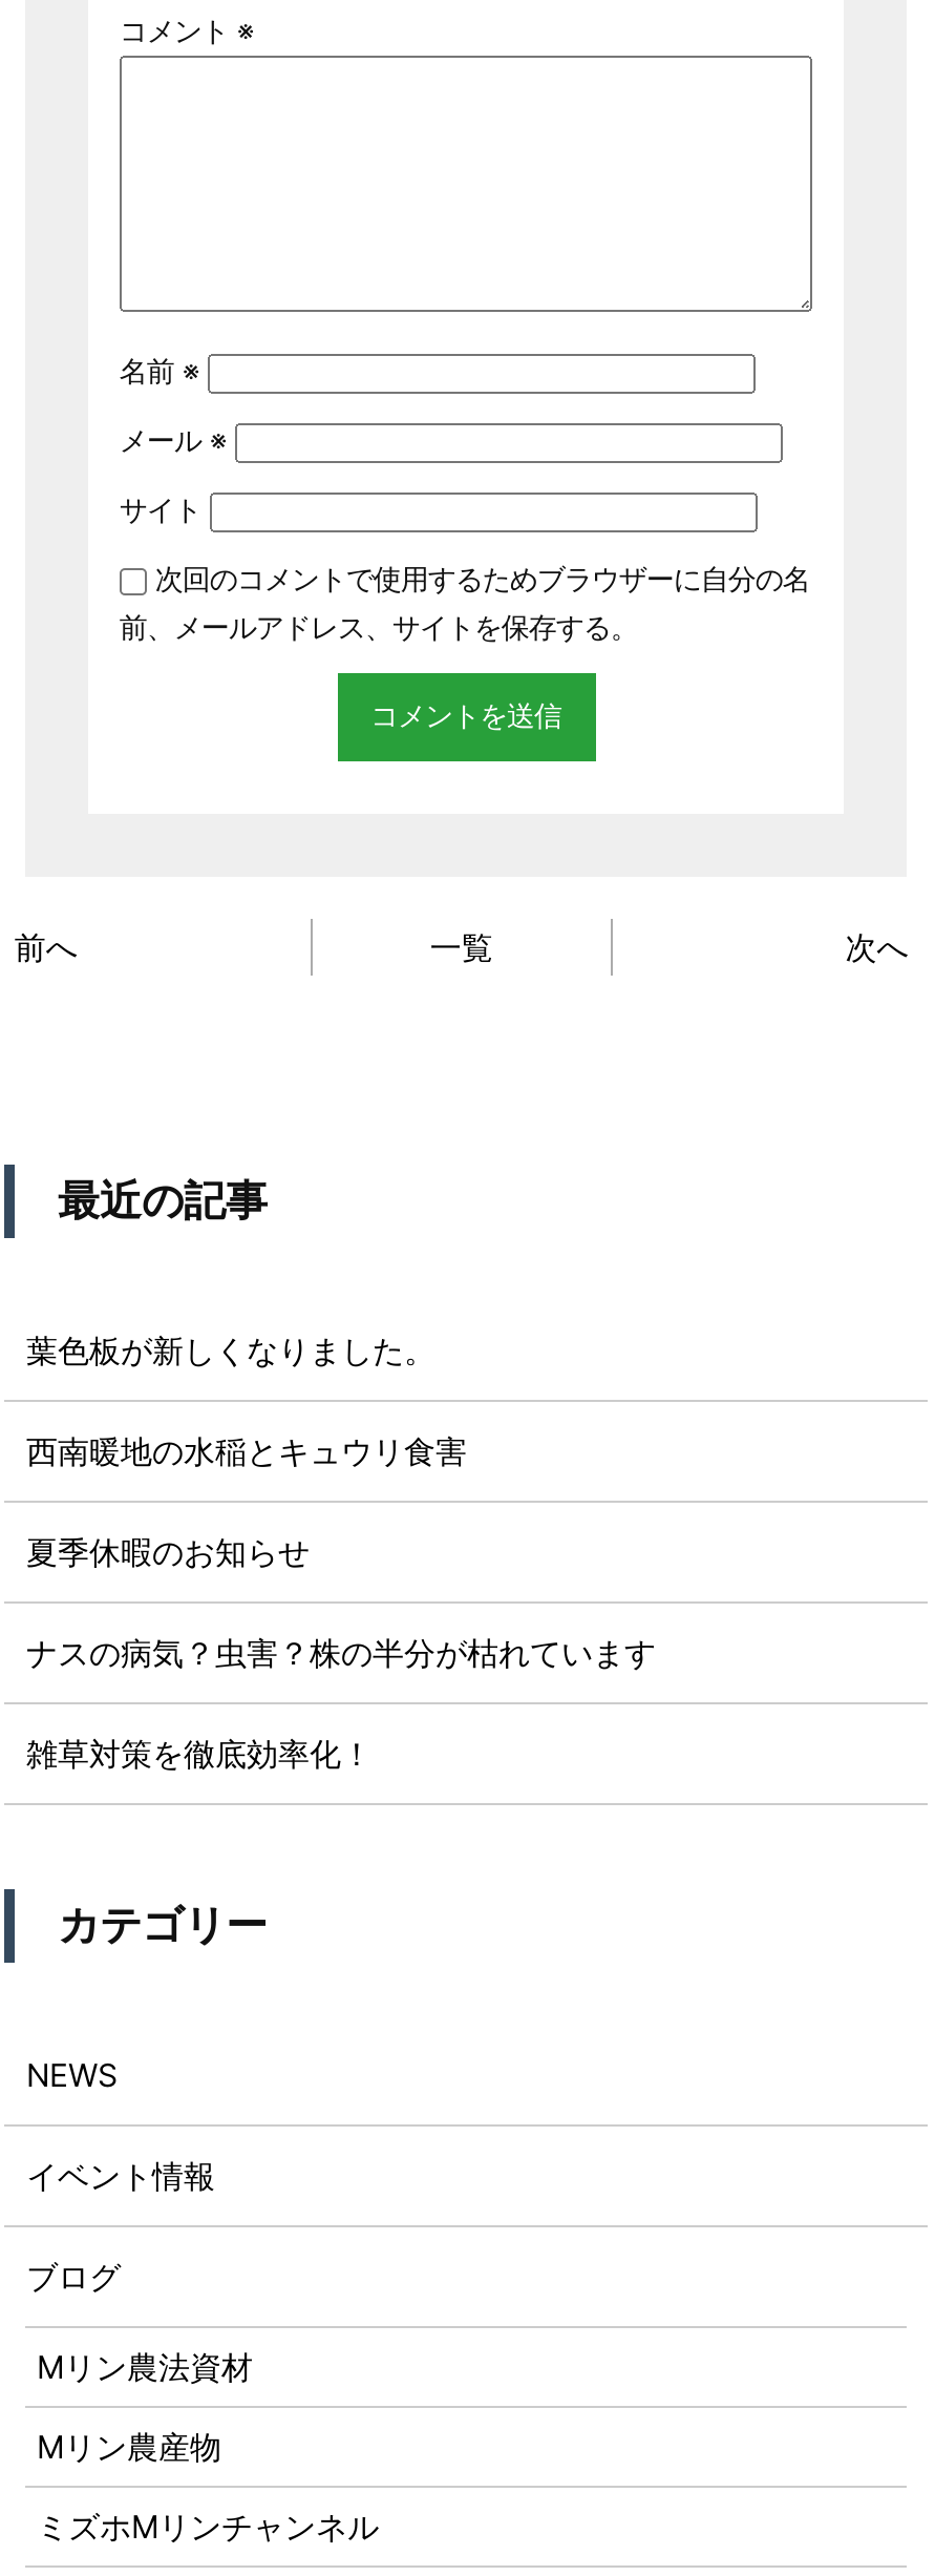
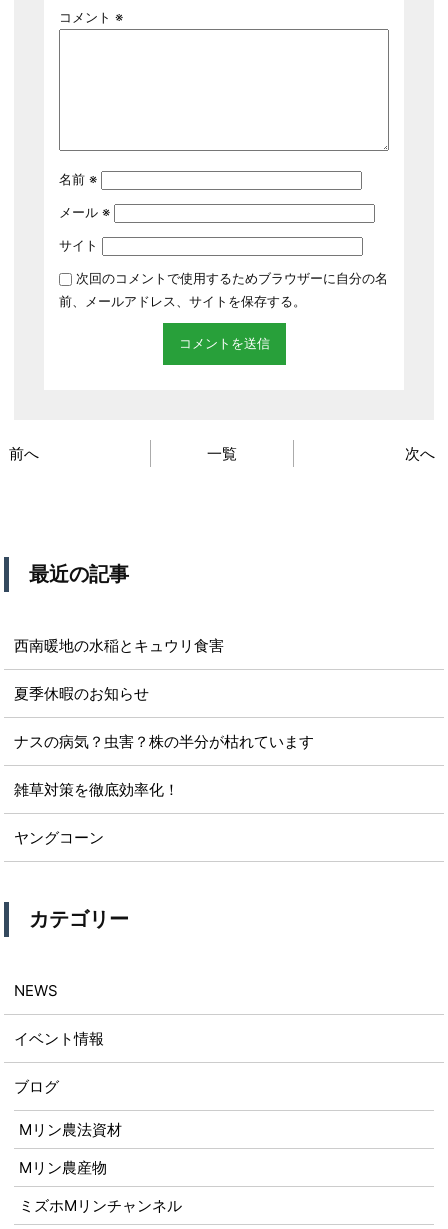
- 葉色板が新しくなりました。

moved up: 西南暖地の水稲とキュウリ食害 | 夏季休暇のお知らせ | ナスの病気？虫害？株の半分が枯れています | 雑草対策を徹底効率化！

+ ヤングコーン
